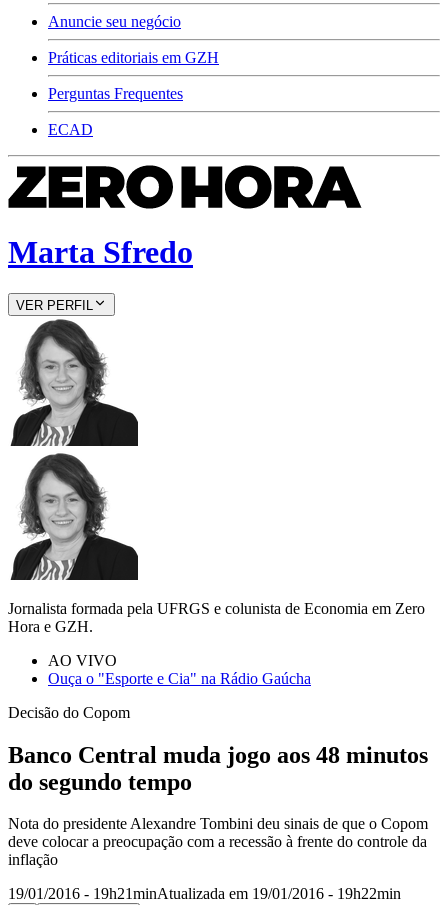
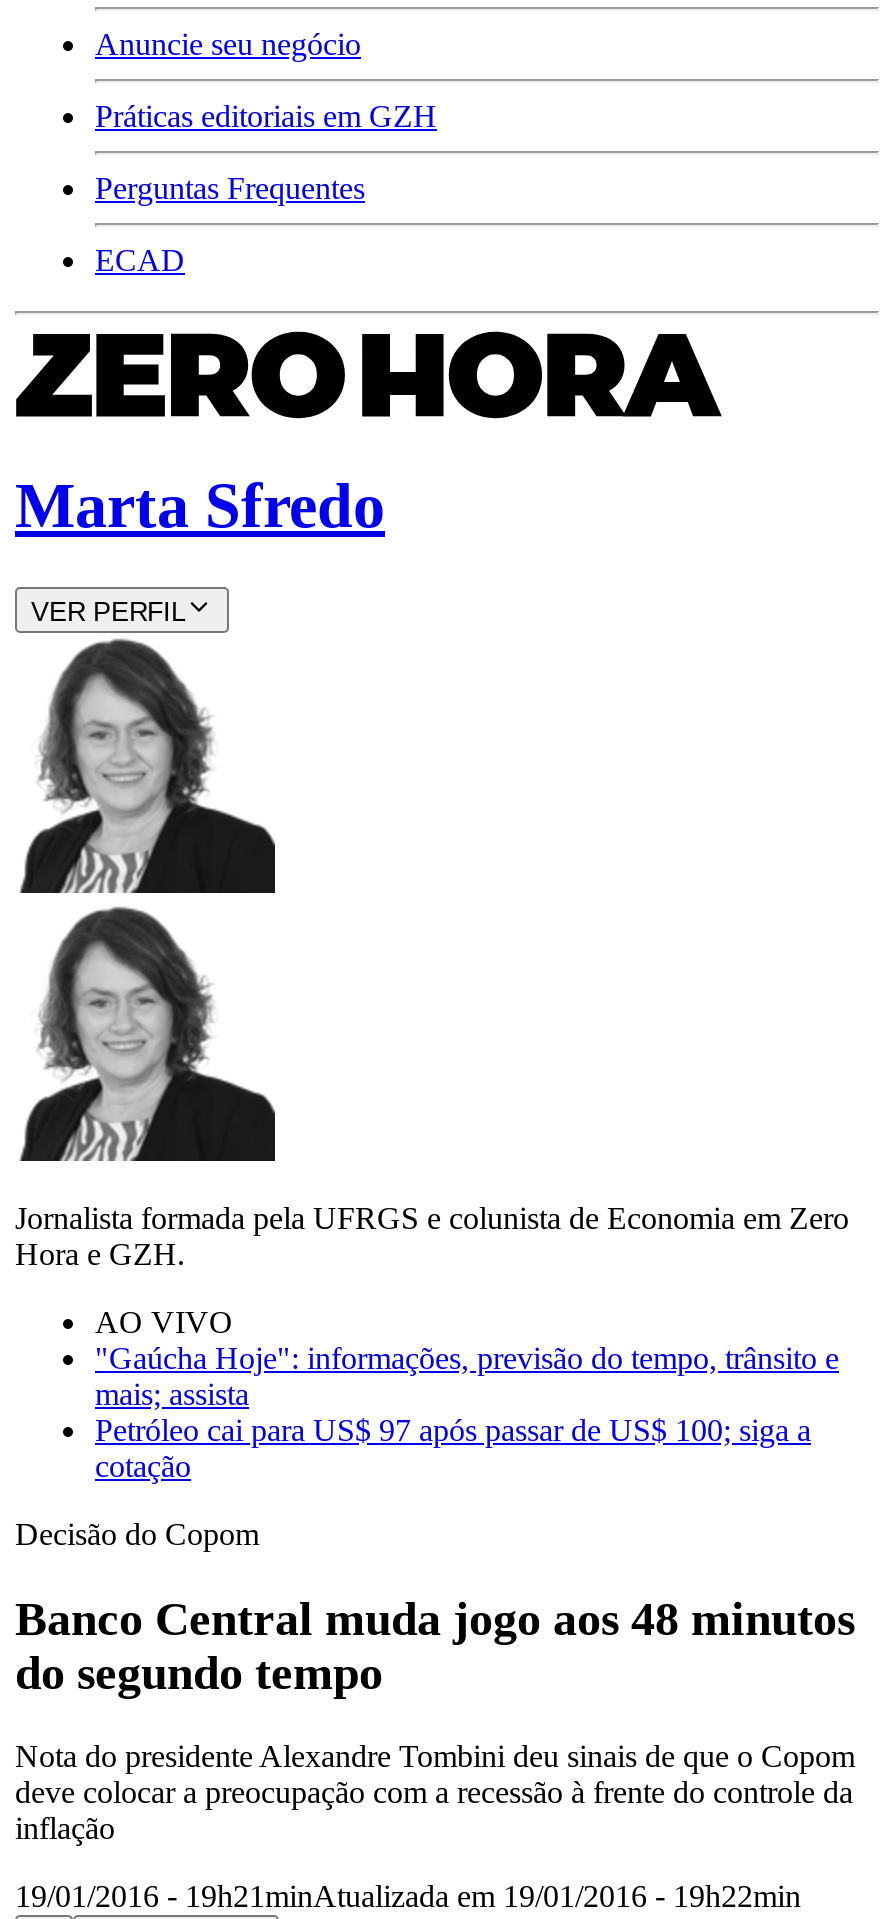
- Ouça o "Esporte e Cia" na Rádio Gaúcha
+ "Gaúcha Hoje": informações, previsão do tempo, trânsito e
+ mais; assista
+ Petróleo cai para US$ 97 após passar de US$ 100; siga a
+ cotação
